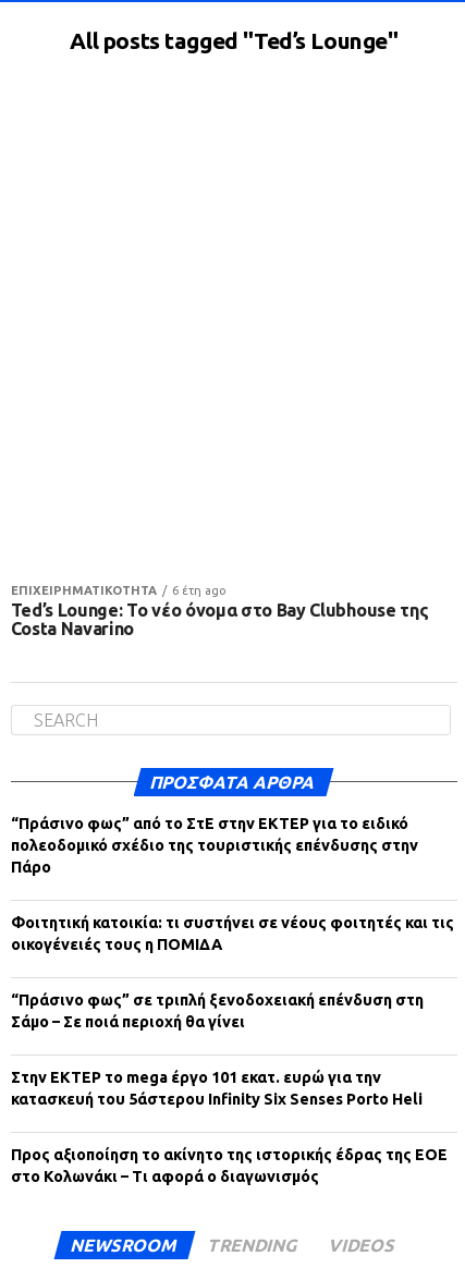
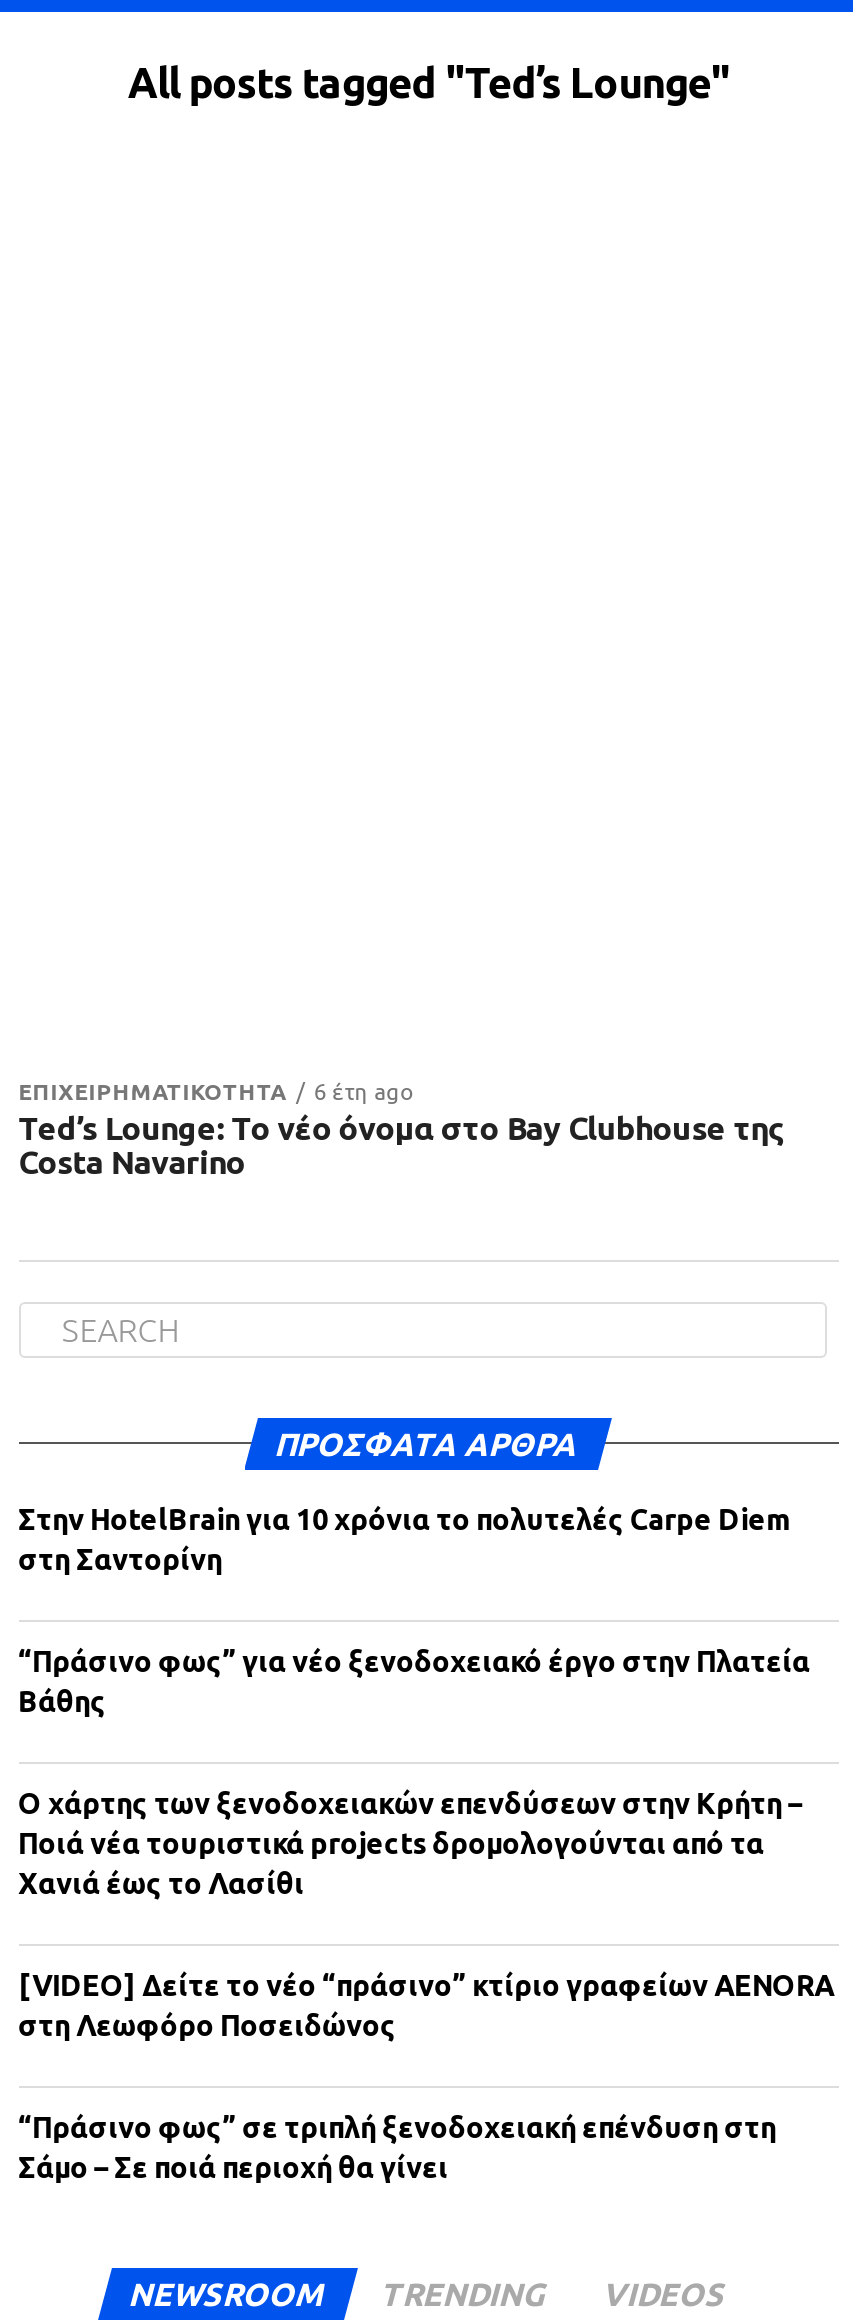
- “Πράσινο φως” από το ΣτΕ στην ΕΚΤΕΡ για το ειδικό
- πολεοδομικό σχέδιο της τουριστικής επένδυσης στην
- Πάρο
- Φοιτητική κατοικία: τι συστήνει σε νέους φοιτητές και τις
- οικογένειές τους η ΠΟΜΙΔΑ
+ Στην HotelBrain για 10 χρόνια το πολυτελές Carpe Diem
+ στη Σαντορίνη
+ “Πράσινο φως” για νέο ξενοδοχειακό έργο στην Πλατεία
+ Βάθης
+ Ο χάρτης των ξενοδοχειακών επενδύσεων στην Κρήτη –
+ Ποιά νέα τουριστικά projects δρομολογούνται από τα
+ Χανιά έως το Λασίθι
+ [VIDEO] Δείτε το νέο “πράσινο” κτίριο γραφείων AENORA
+ στη Λεωφόρο Ποσειδώνος

moved down: “Πράσινο φως” σε τριπλή ξενοδοχειακή επένδυση στη | Σάμο – Σε ποιά περιοχή θα γίνει

- Στην ΕΚΤΕΡ το mega έργο 101 εκατ. ευρώ για την
- κατασκευή του 5άστερου Infinity Six Senses Porto Heli
- Προς αξιοποίηση το ακίνητο της ιστορικής έδρας της ΕΟΕ
- στο Κολωνάκι – Τι αφορά ο διαγωνισμός
